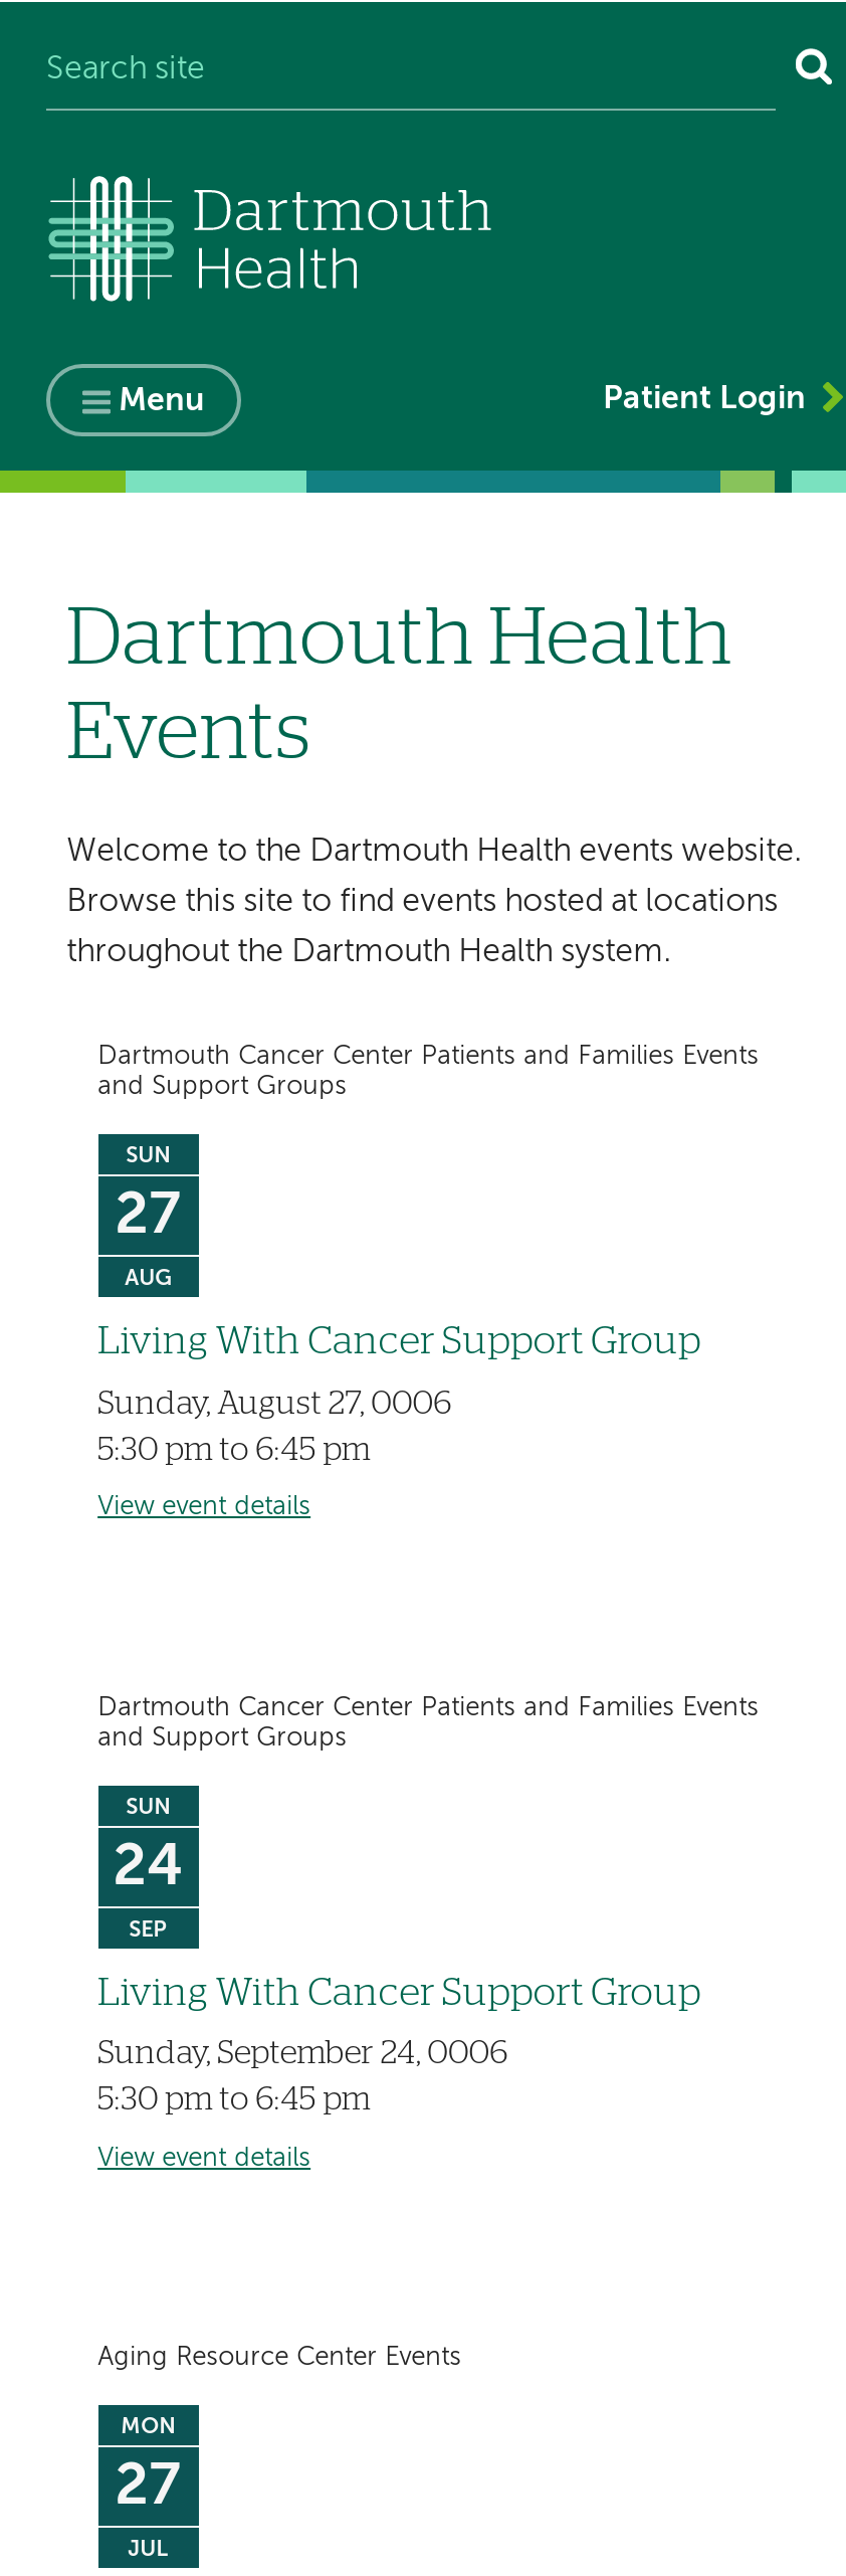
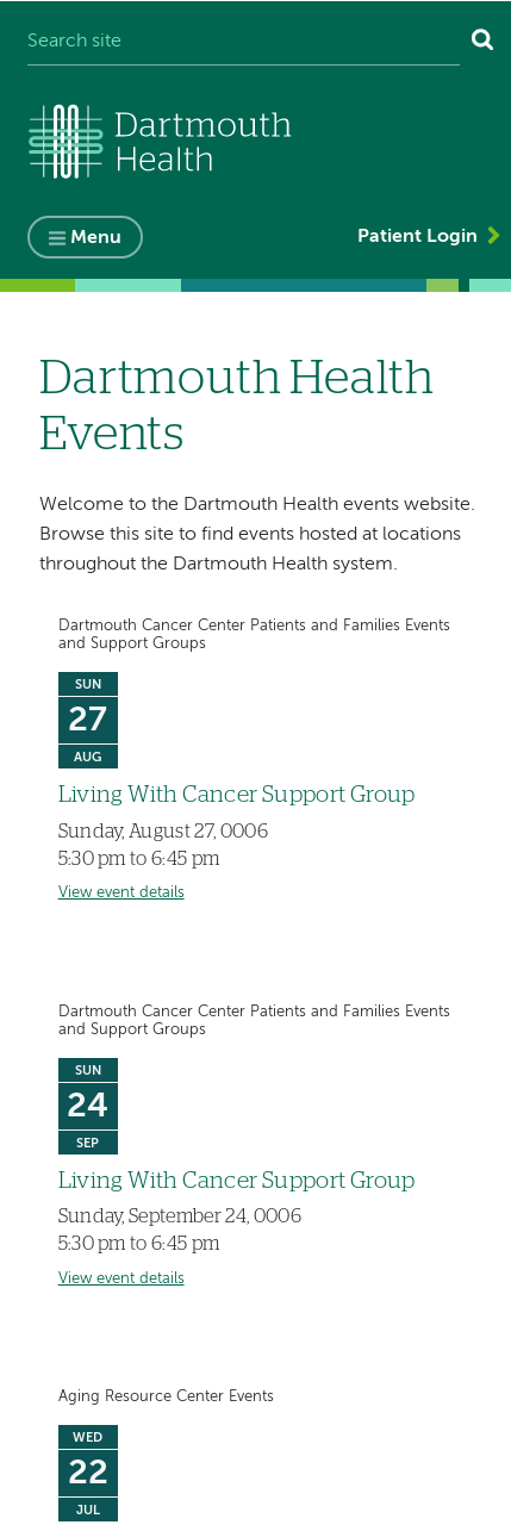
- MON
- 27
+ WED
+ 22
